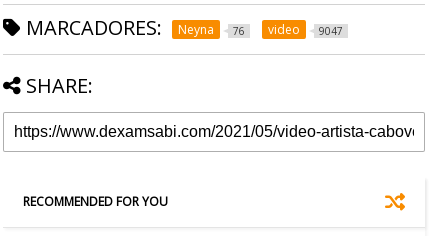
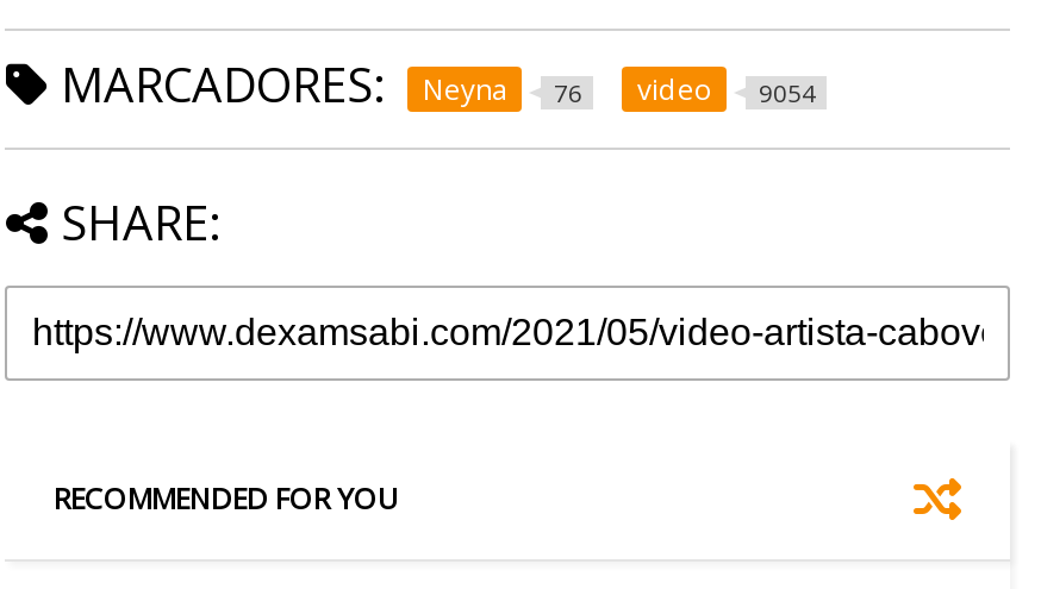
- MARCADORES: Neyna 76 video 9047
+ MARCADORES: Neyna 76 video 9054
